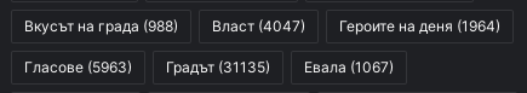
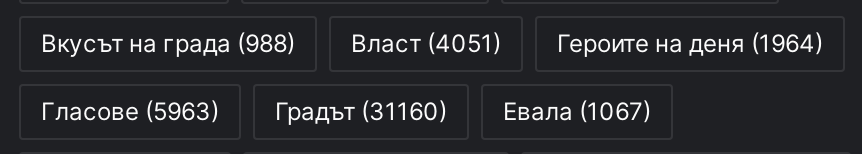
- Вкусът на града (988) Власт (4047) Героите на деня (1964)
+ Вкусът на града (988) Власт (4051) Героите на деня (1964)

- Гласове (5963) Градът (31135) Евала (1067)
+ Гласове (5963) Градът (31160) Евала (1067)
